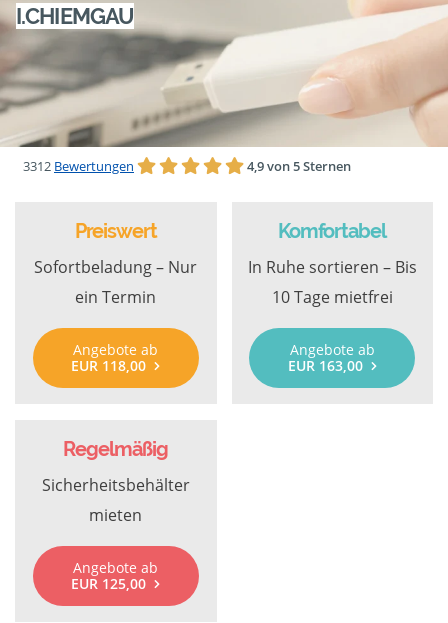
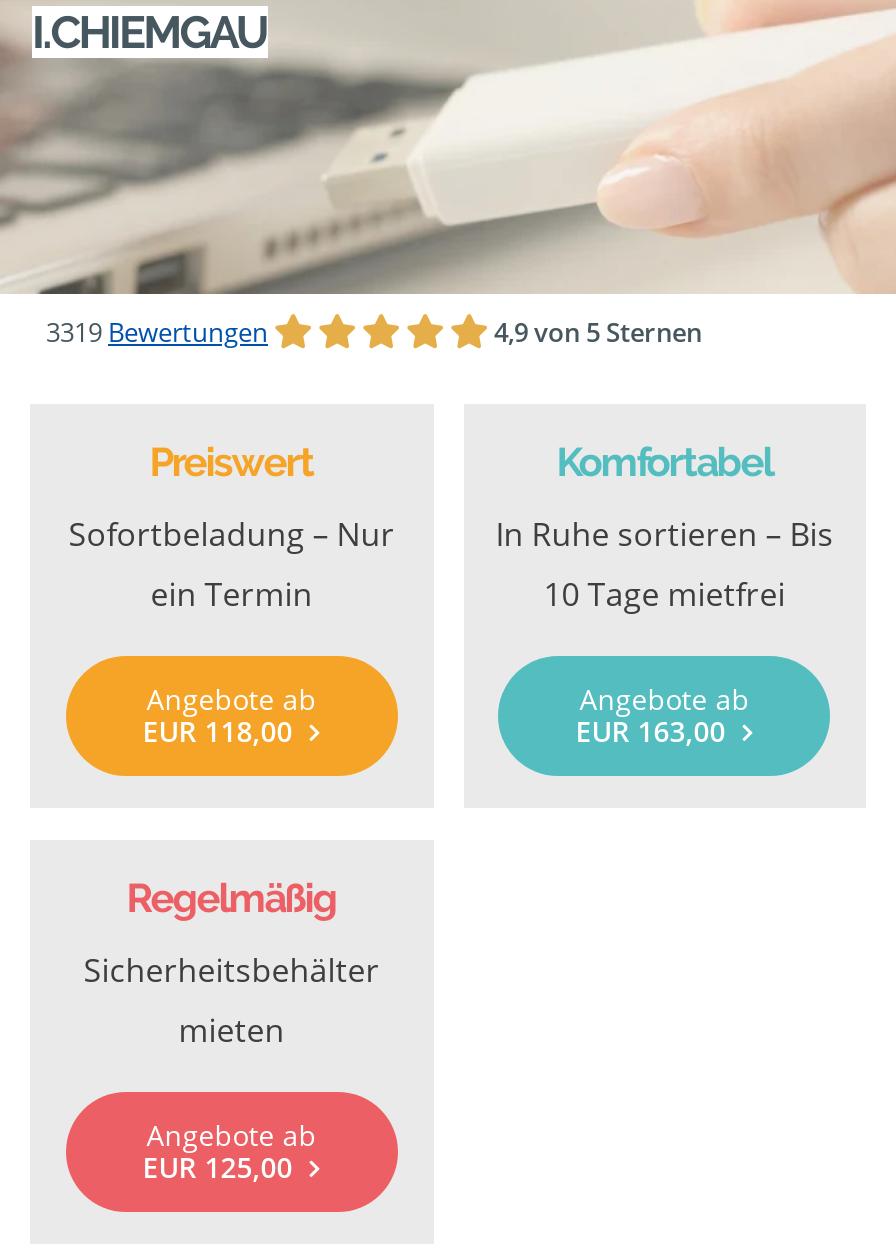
- 3312 Bewertungen
+ 3319 Bewertungen
